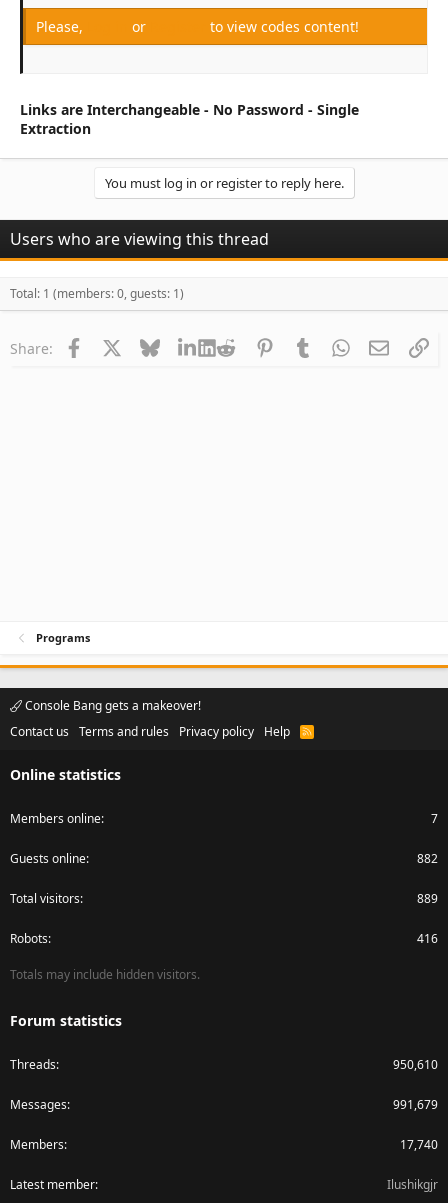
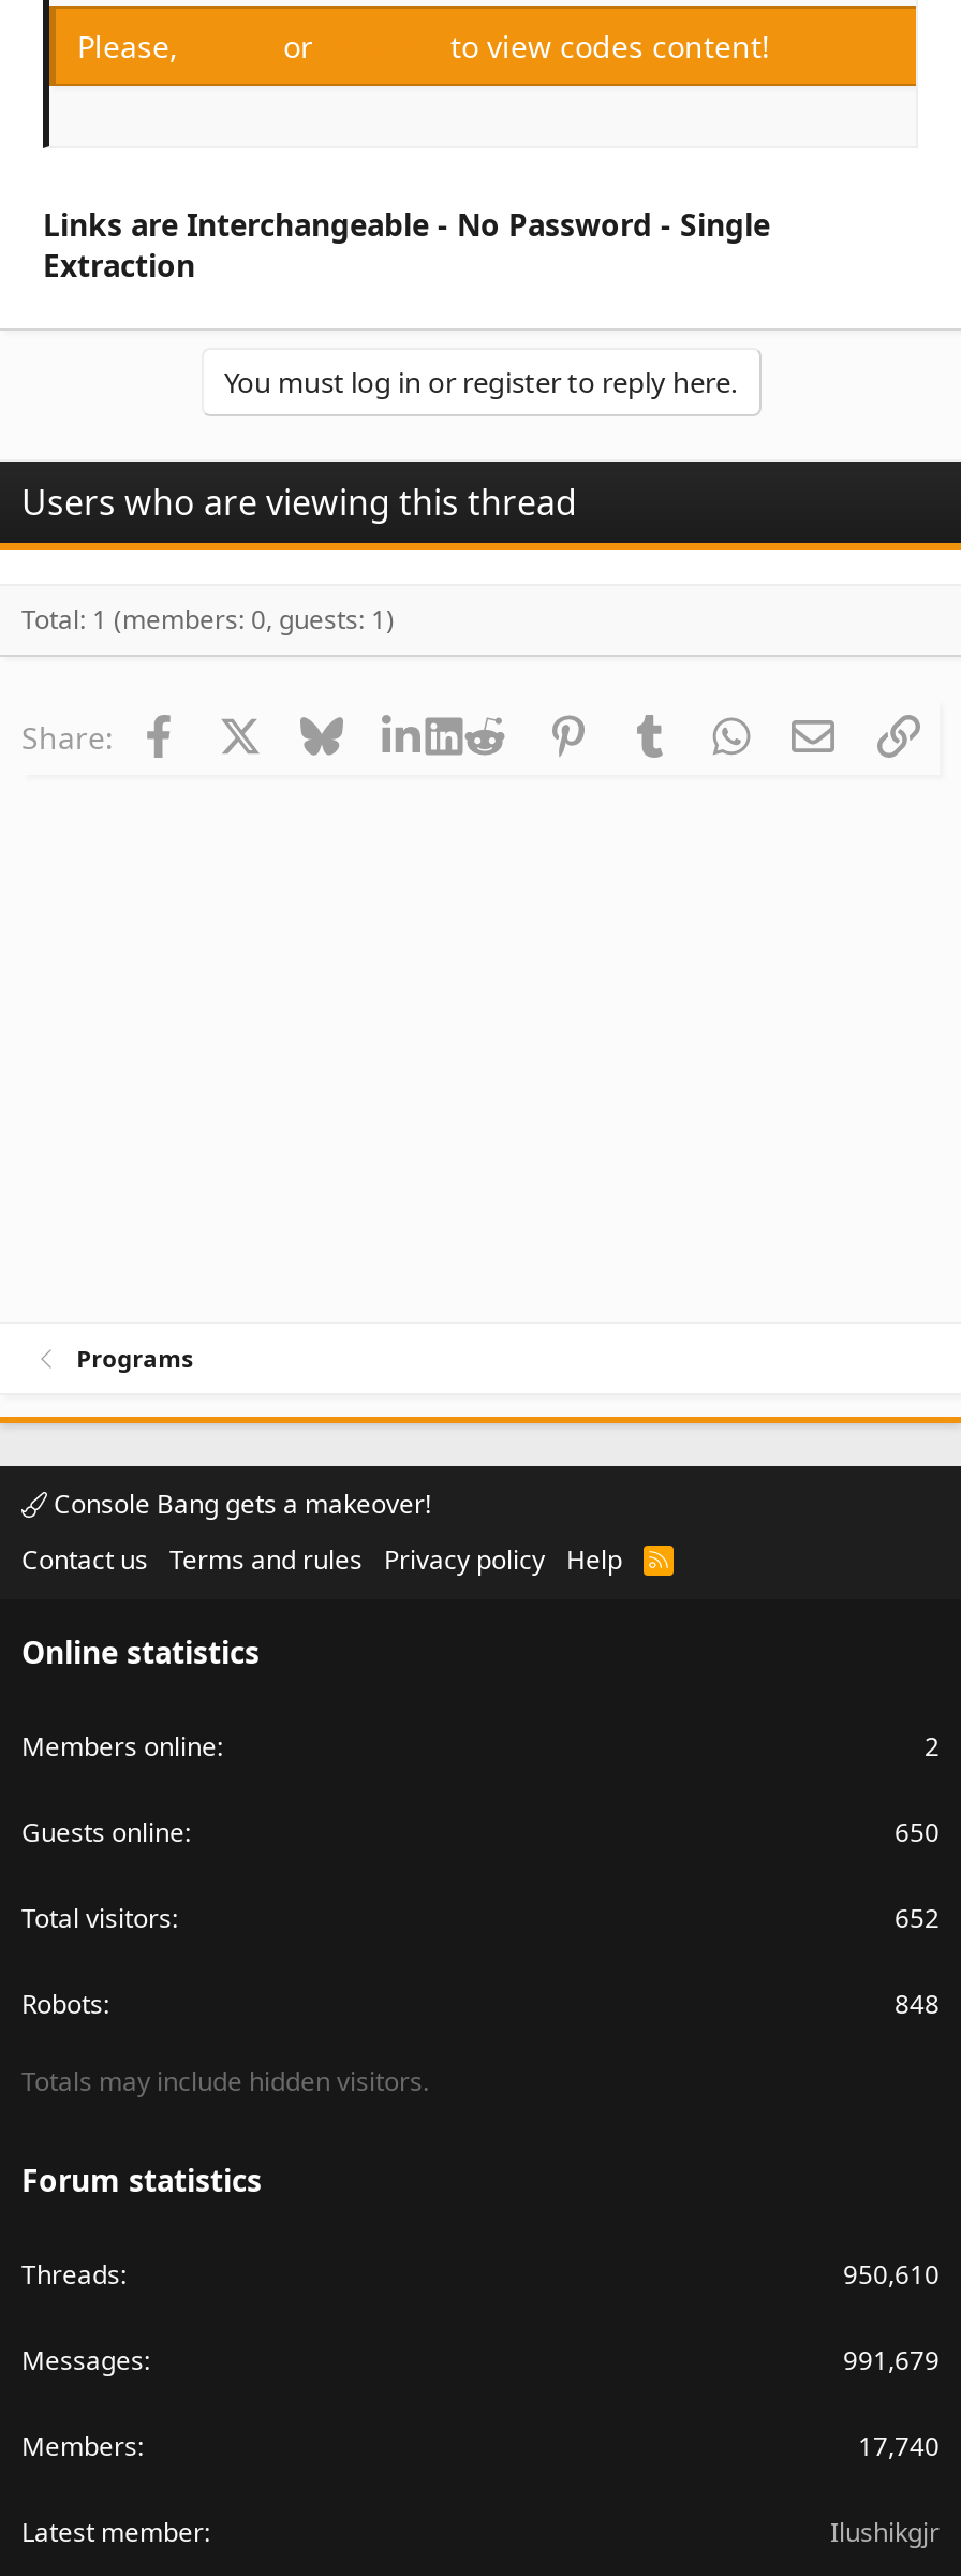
- 7
+ 2

- 882
+ 650

- 889
+ 652

- 416
+ 848
